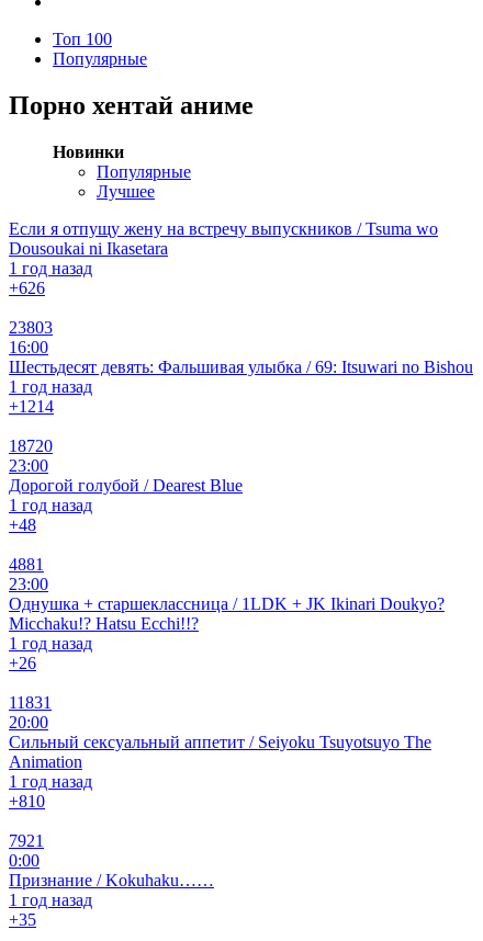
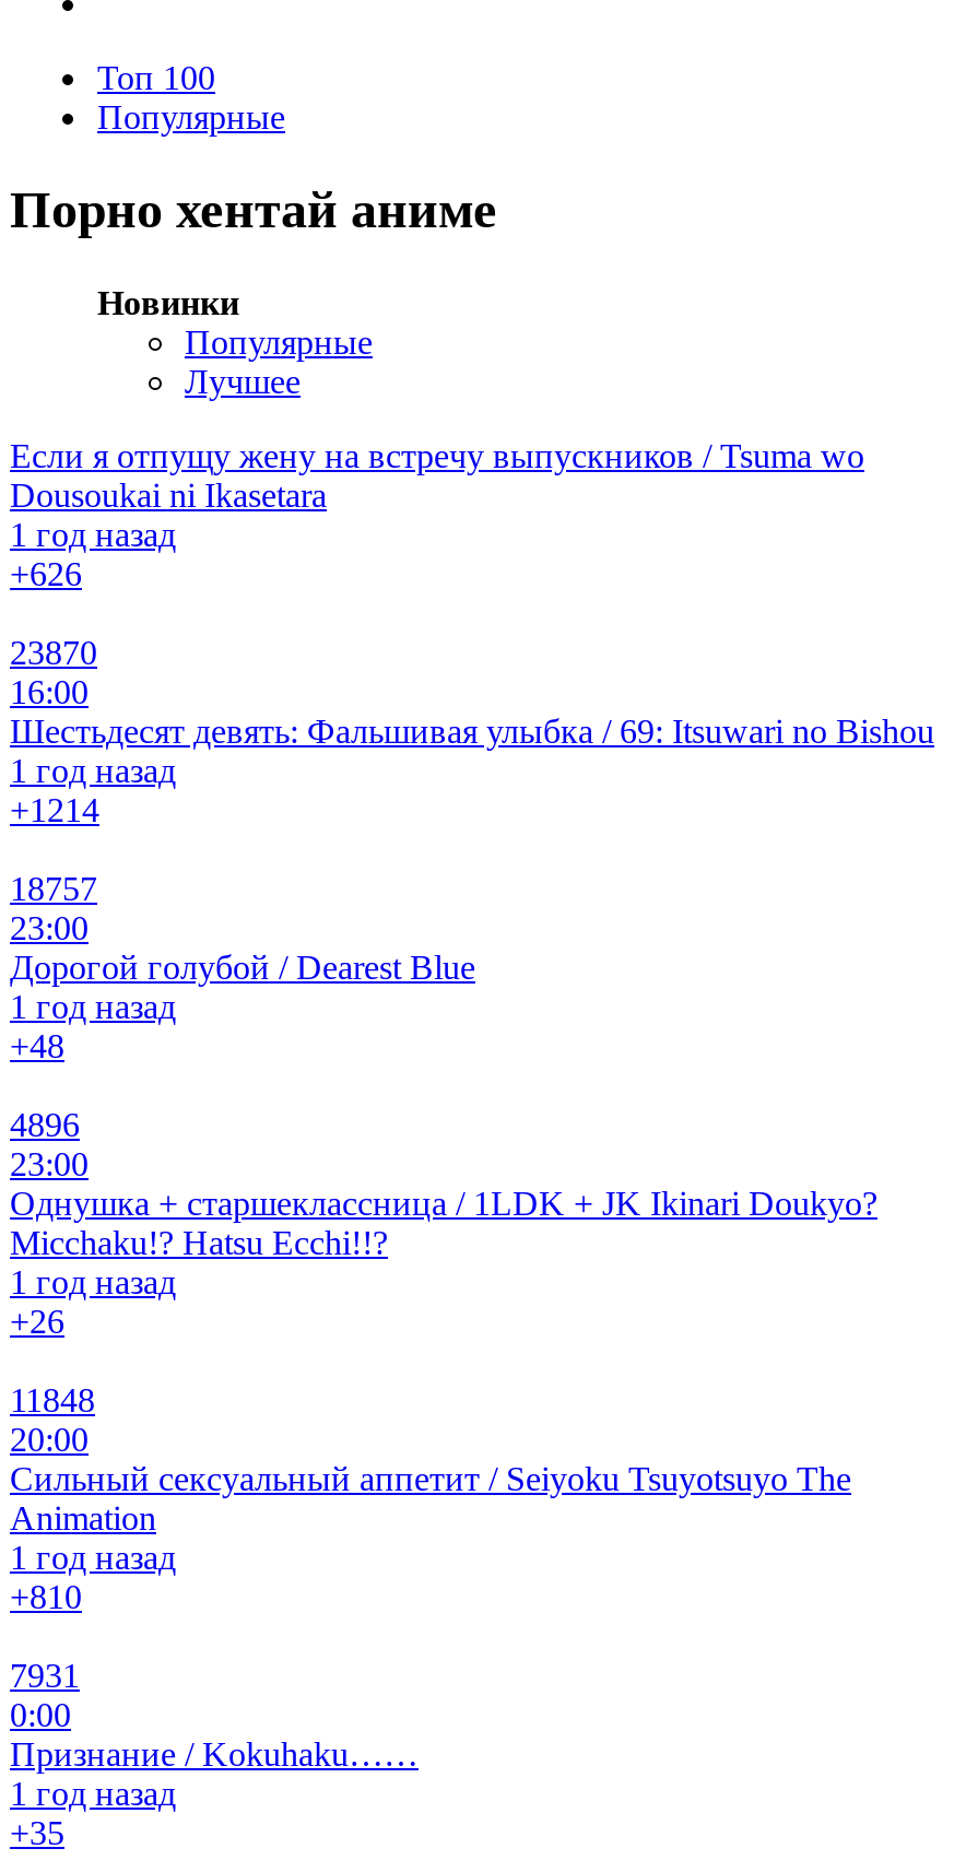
- 23803
+ 23870

- 18720
+ 18757

- 4881
+ 4896

- 11831
+ 11848

- 7921
+ 7931
